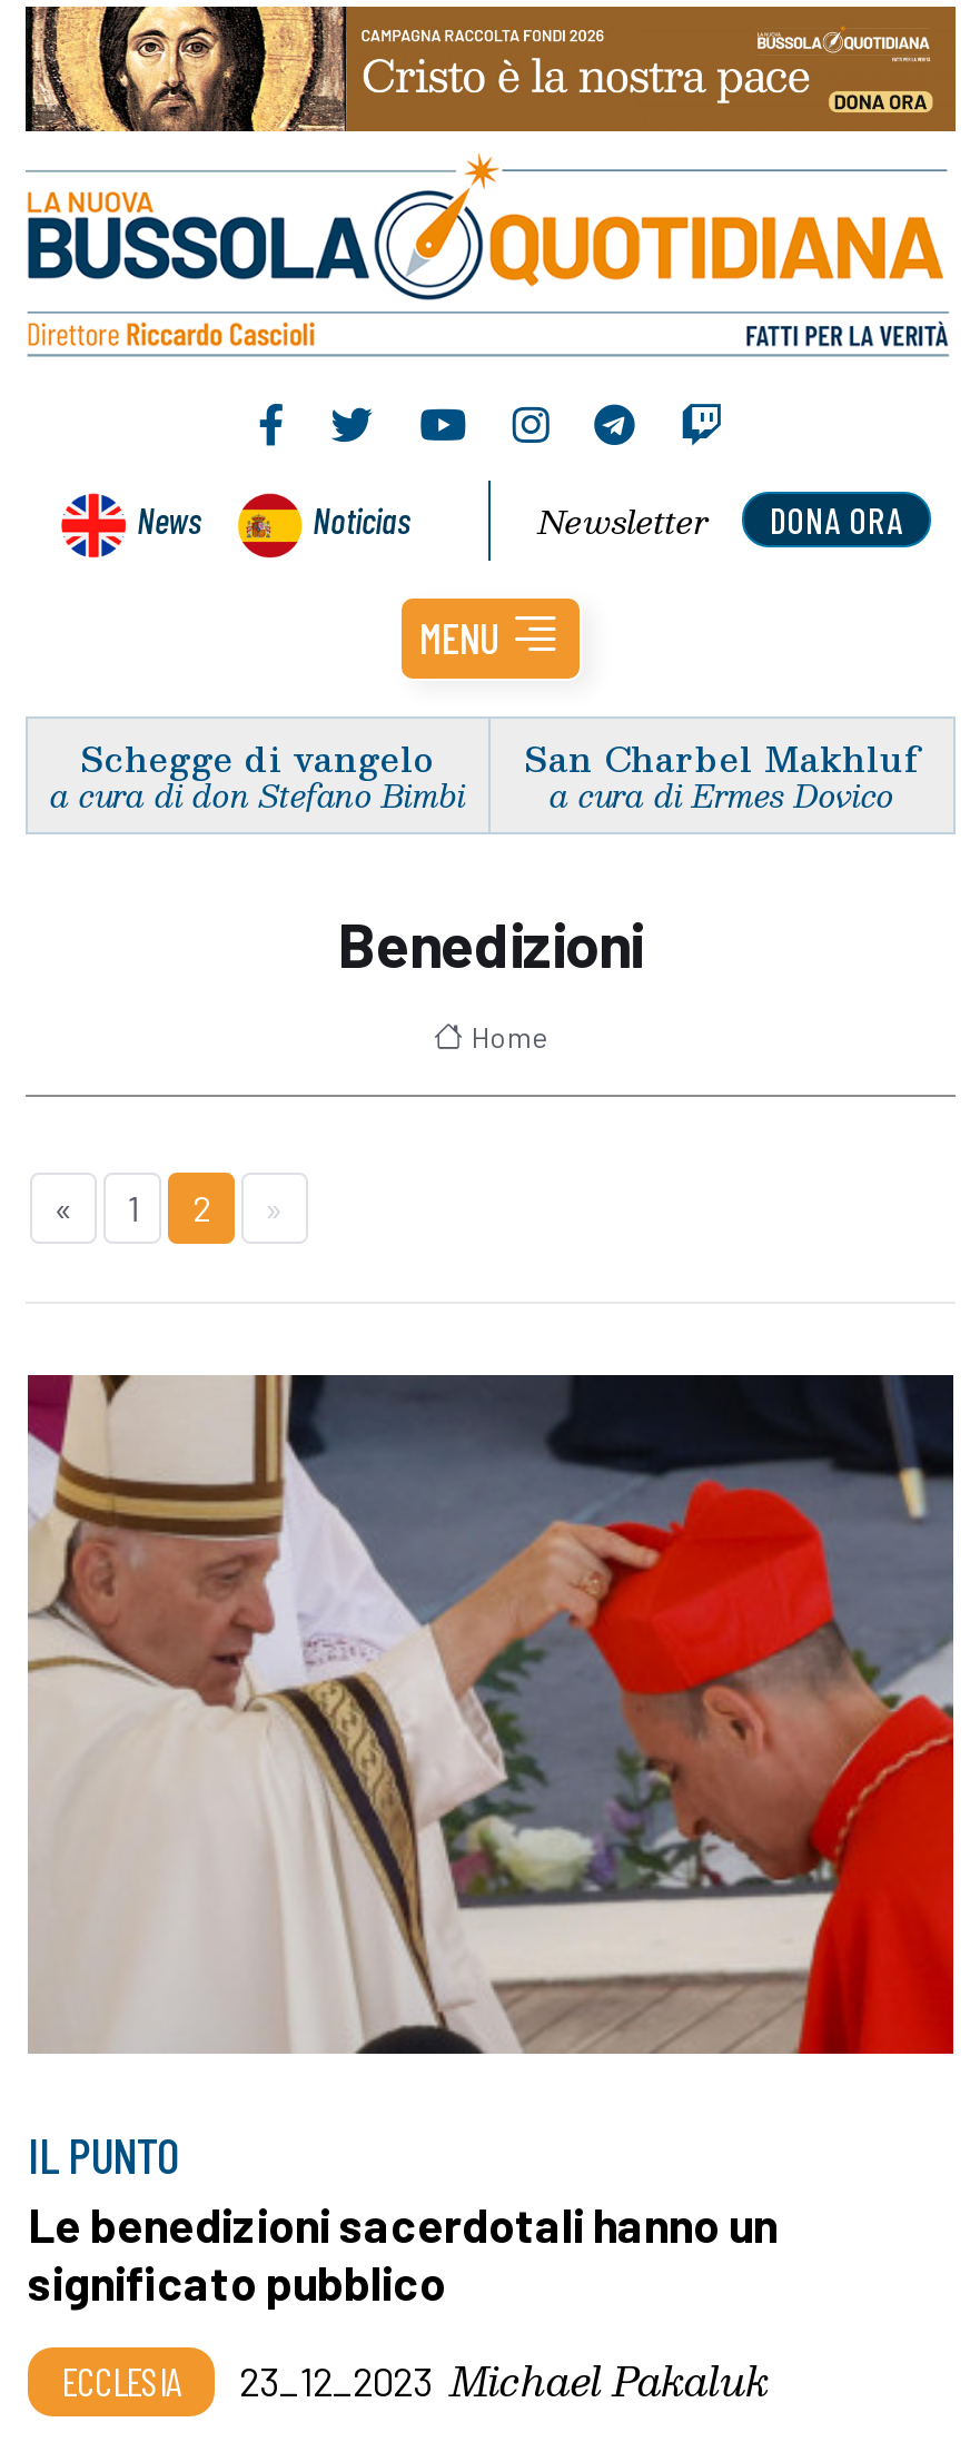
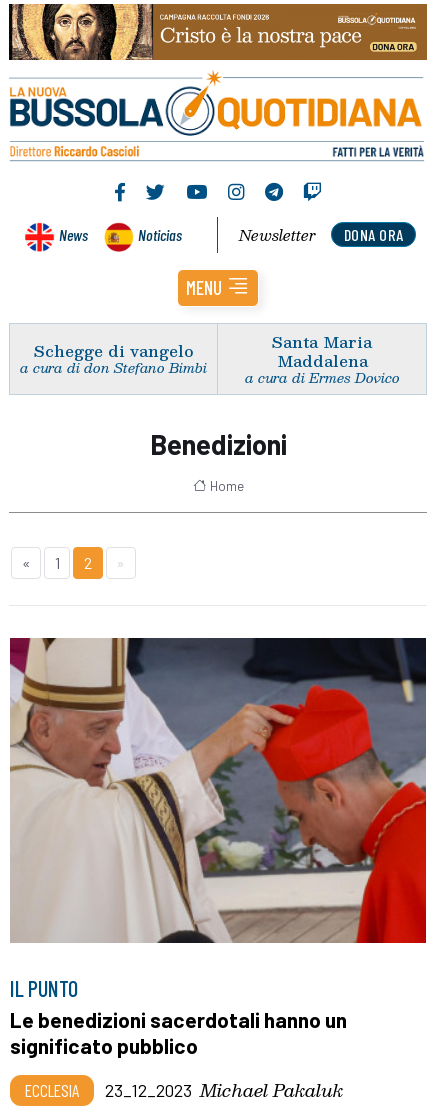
- San Charbel Makhluf
+ Santa Maria
+ Maddalena
